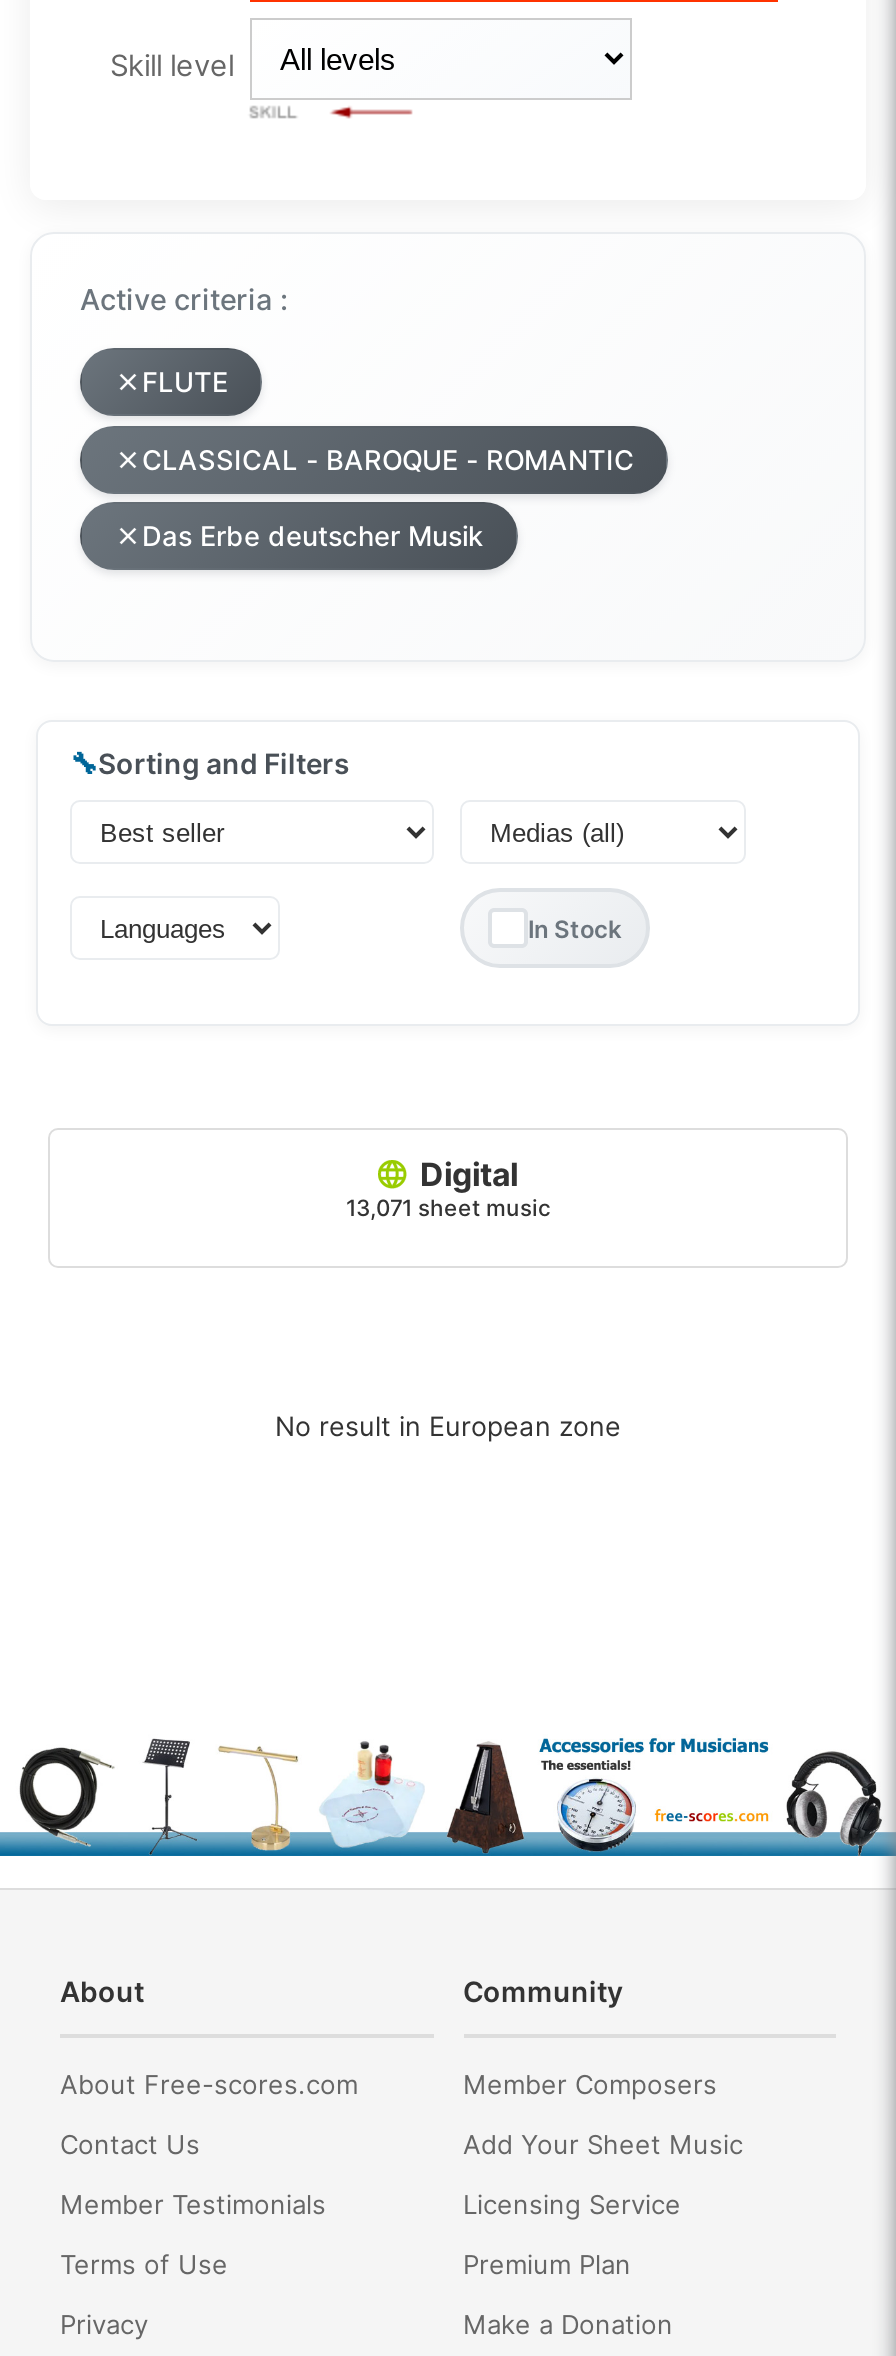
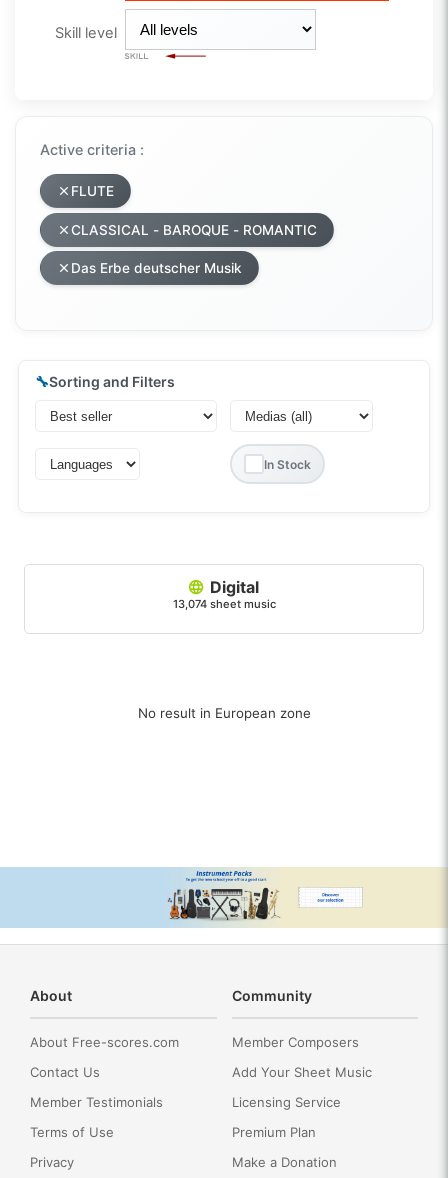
- 13,071 sheet music
+ 13,074 sheet music

- [image]
+ [image]
